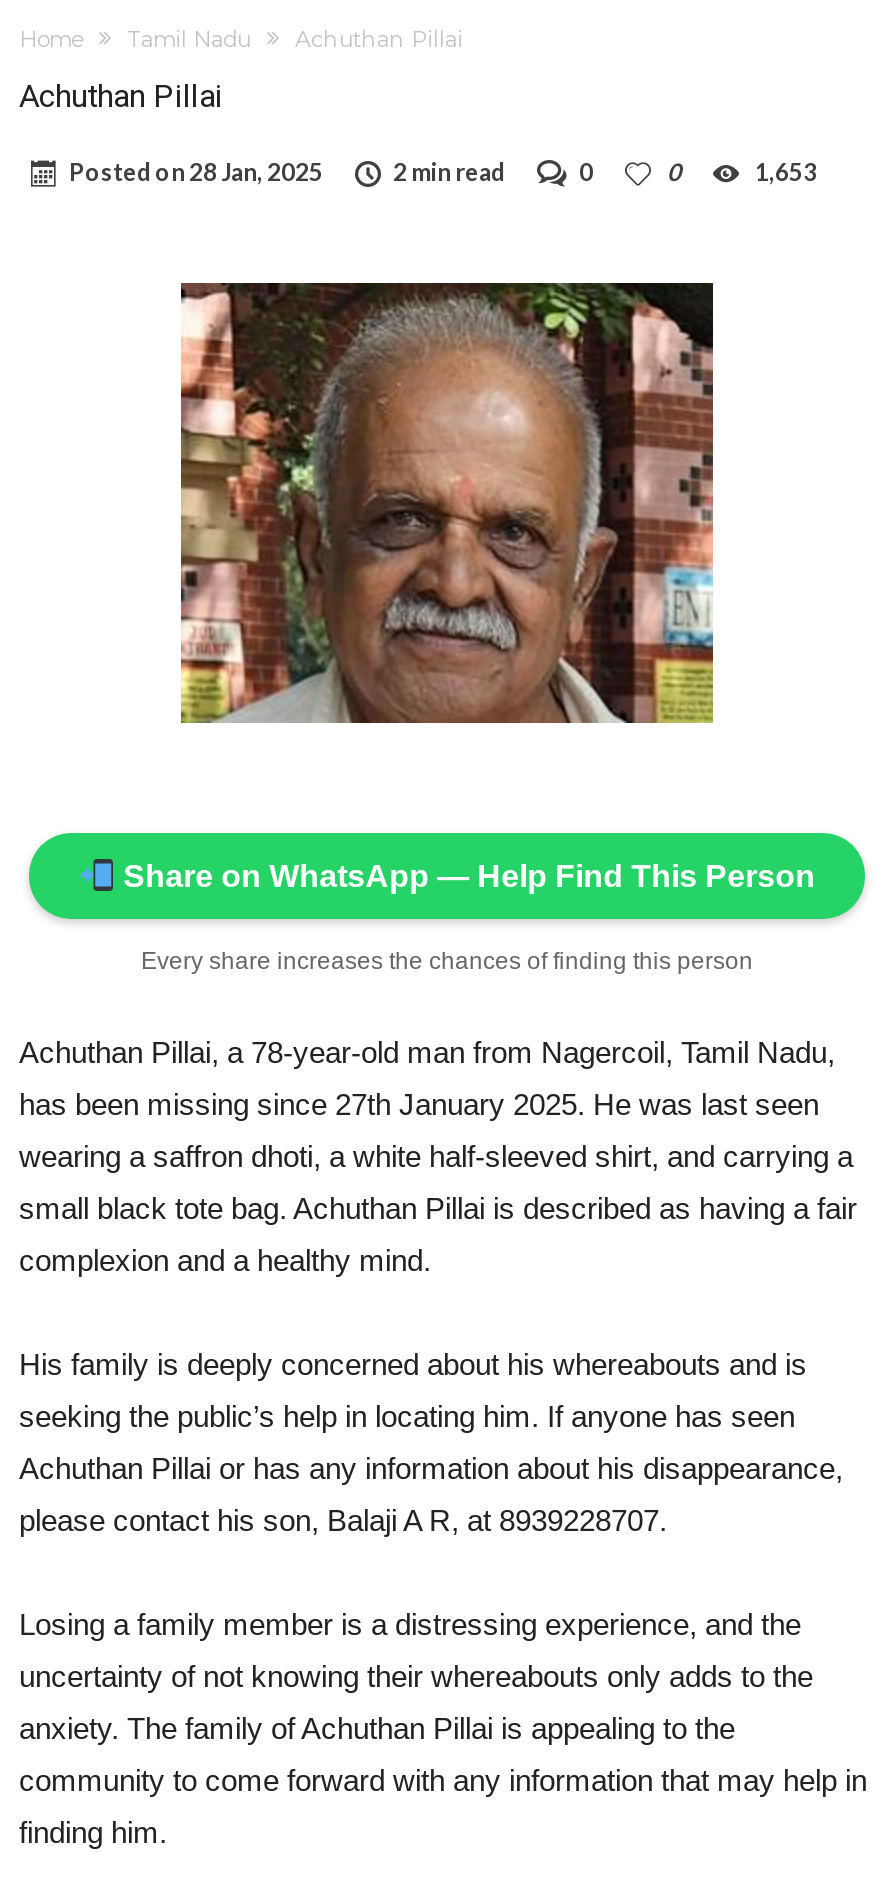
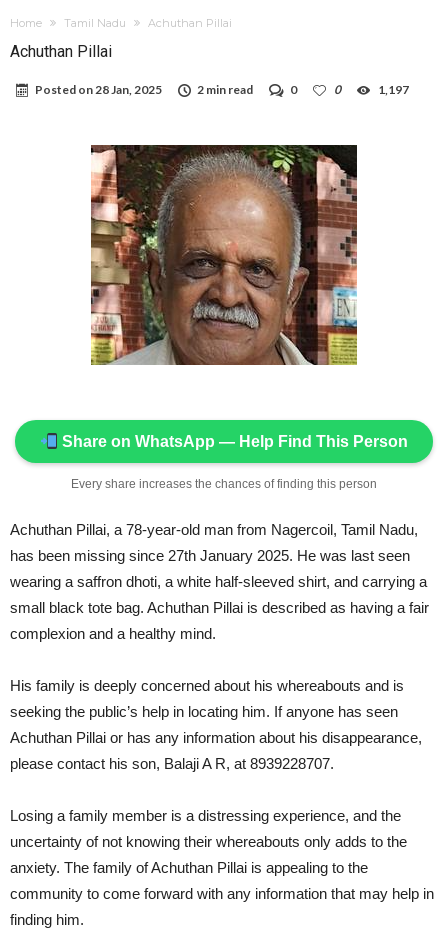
- 1,653
+ 1,197
